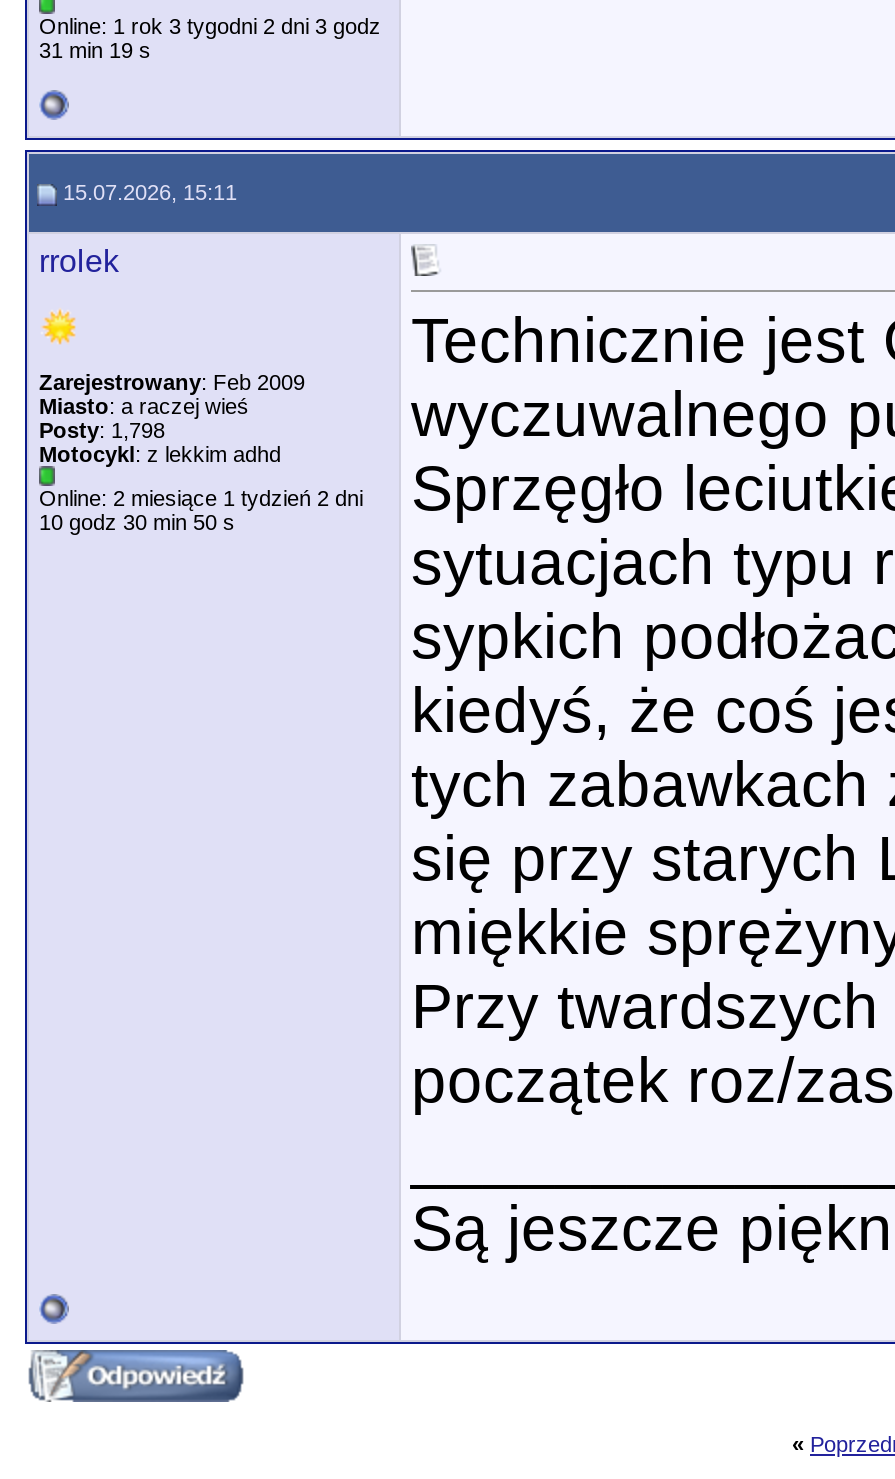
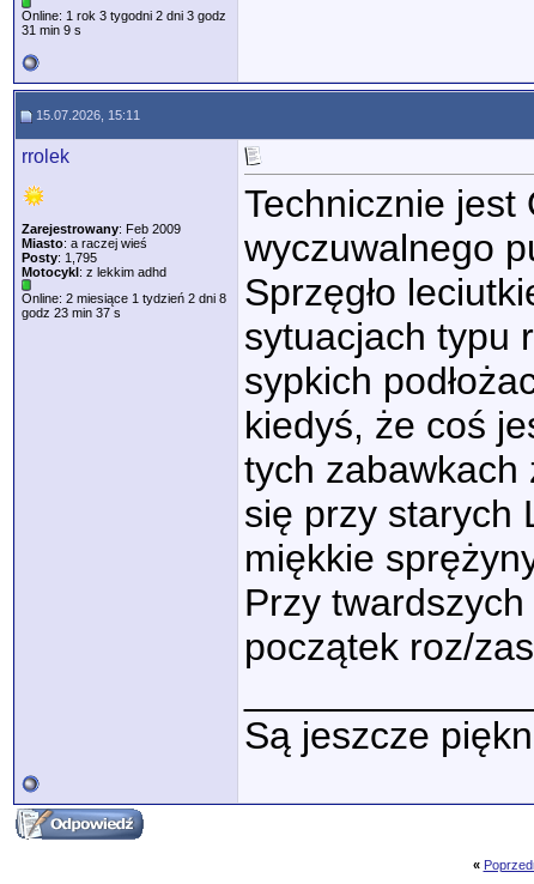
- 31 min 19 s
+ 31 min 9 s

- Posty: 1,798
+ Posty: 1,795

- Online: 2 miesiące 1 tydzień 2 dni
- 10 godz 30 min 50 s
+ Online: 2 miesiące 1 tydzień 2 dni 8
+ godz 23 min 37 s
